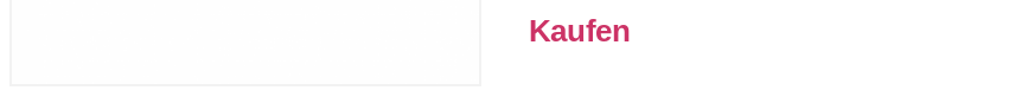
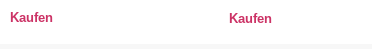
+ Kaufen
